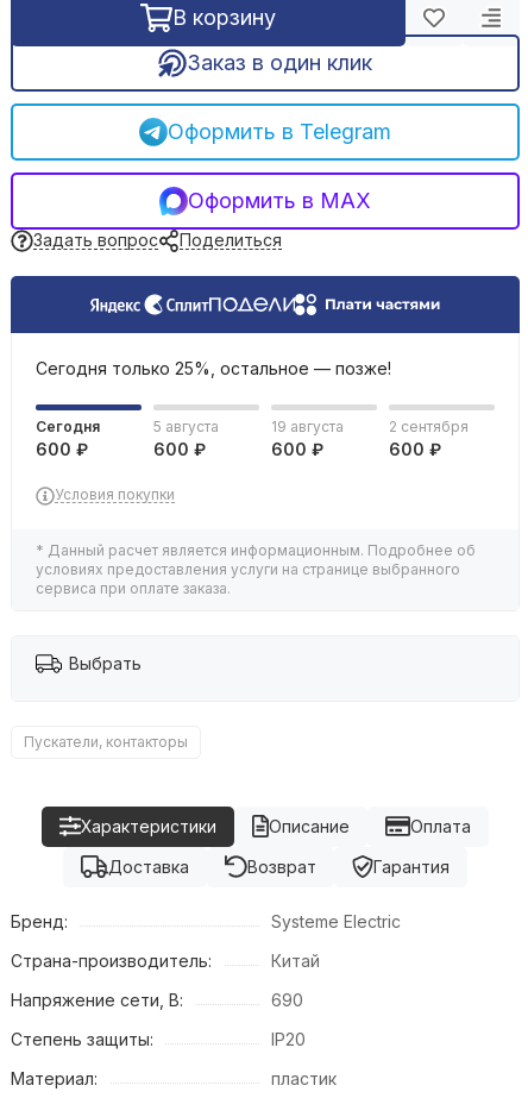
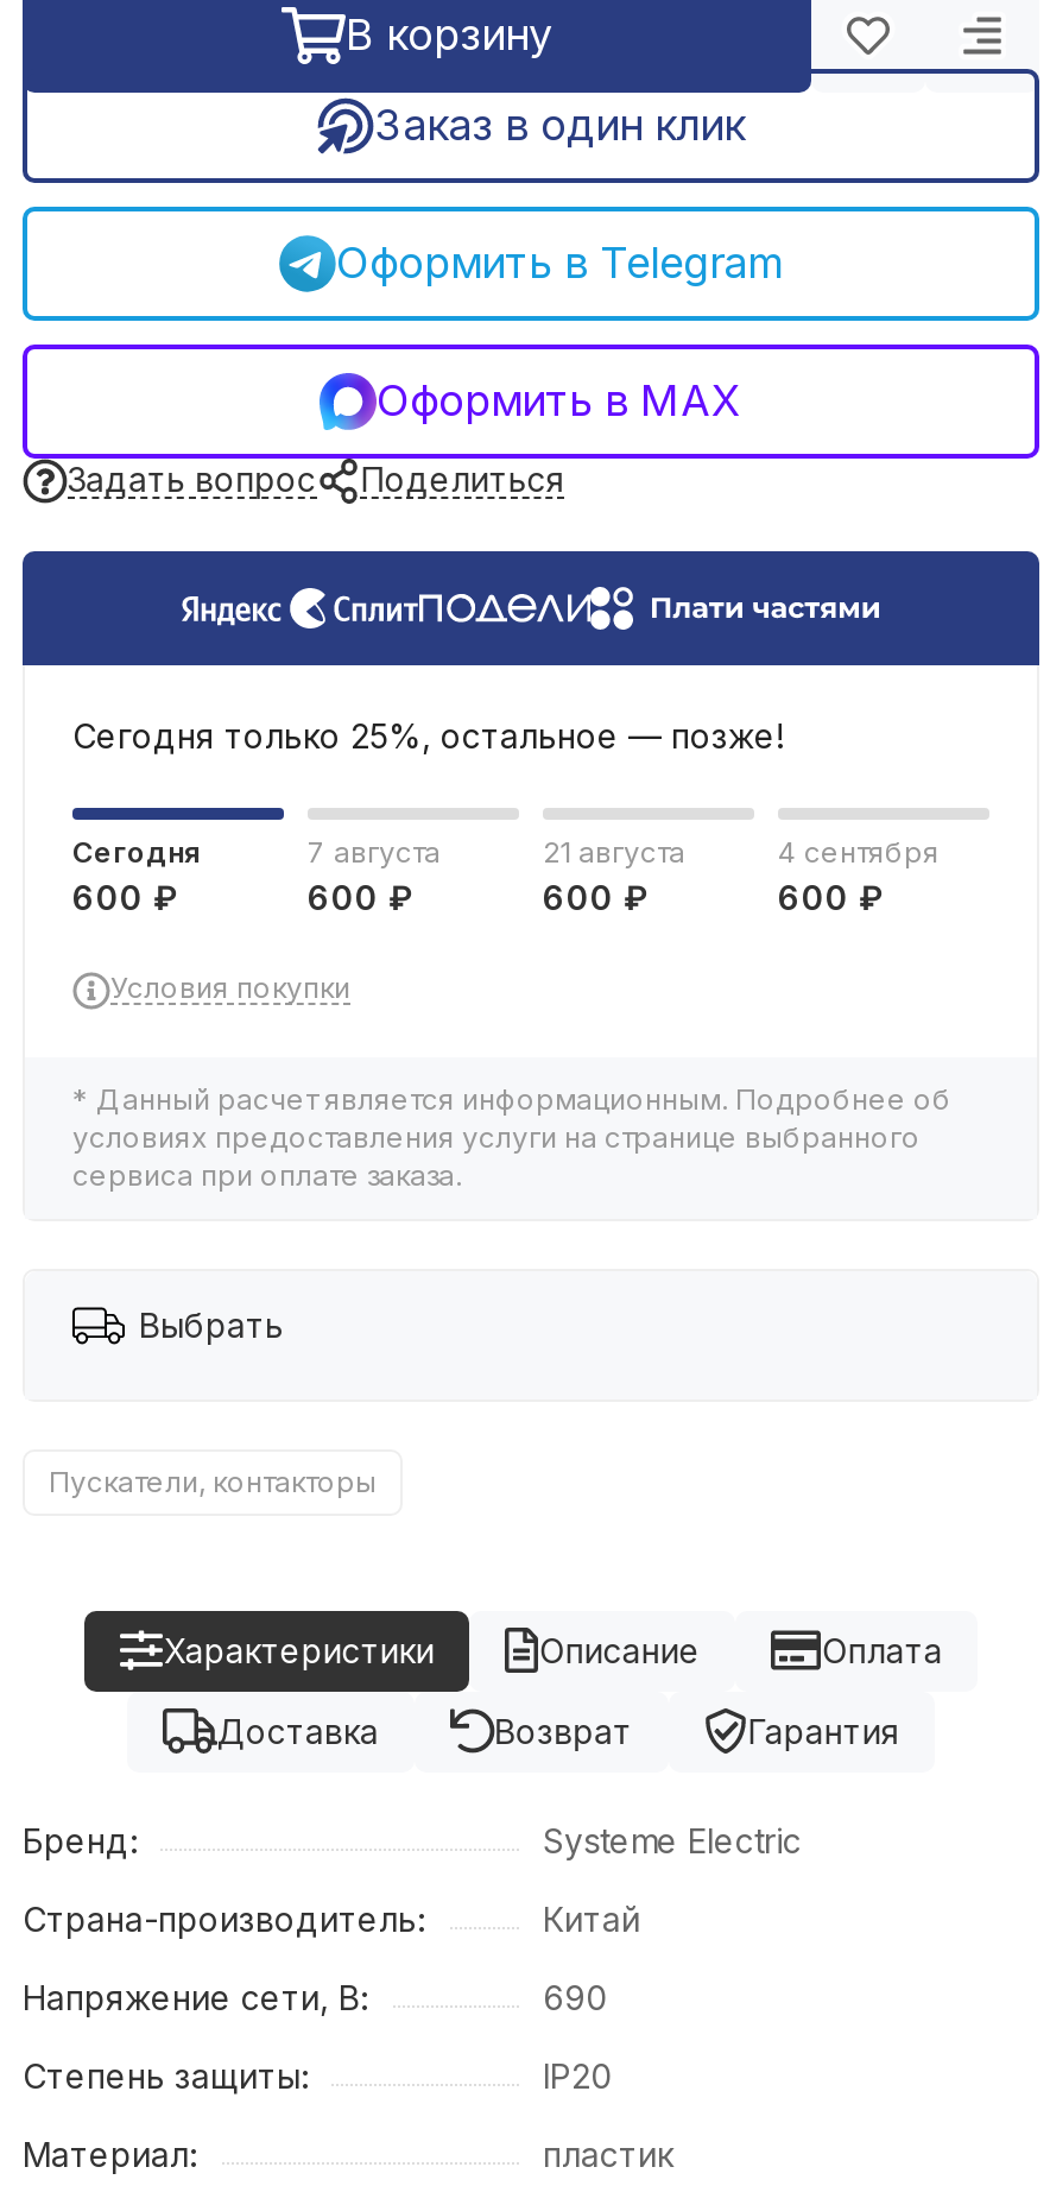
- 5 августа
+ 7 августа

- 19 августа
+ 21 августа

- 2 сентября
+ 4 сентября
